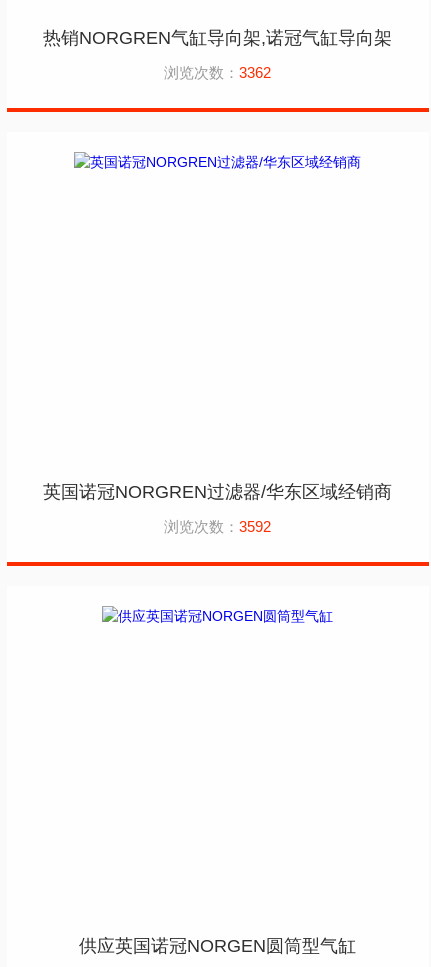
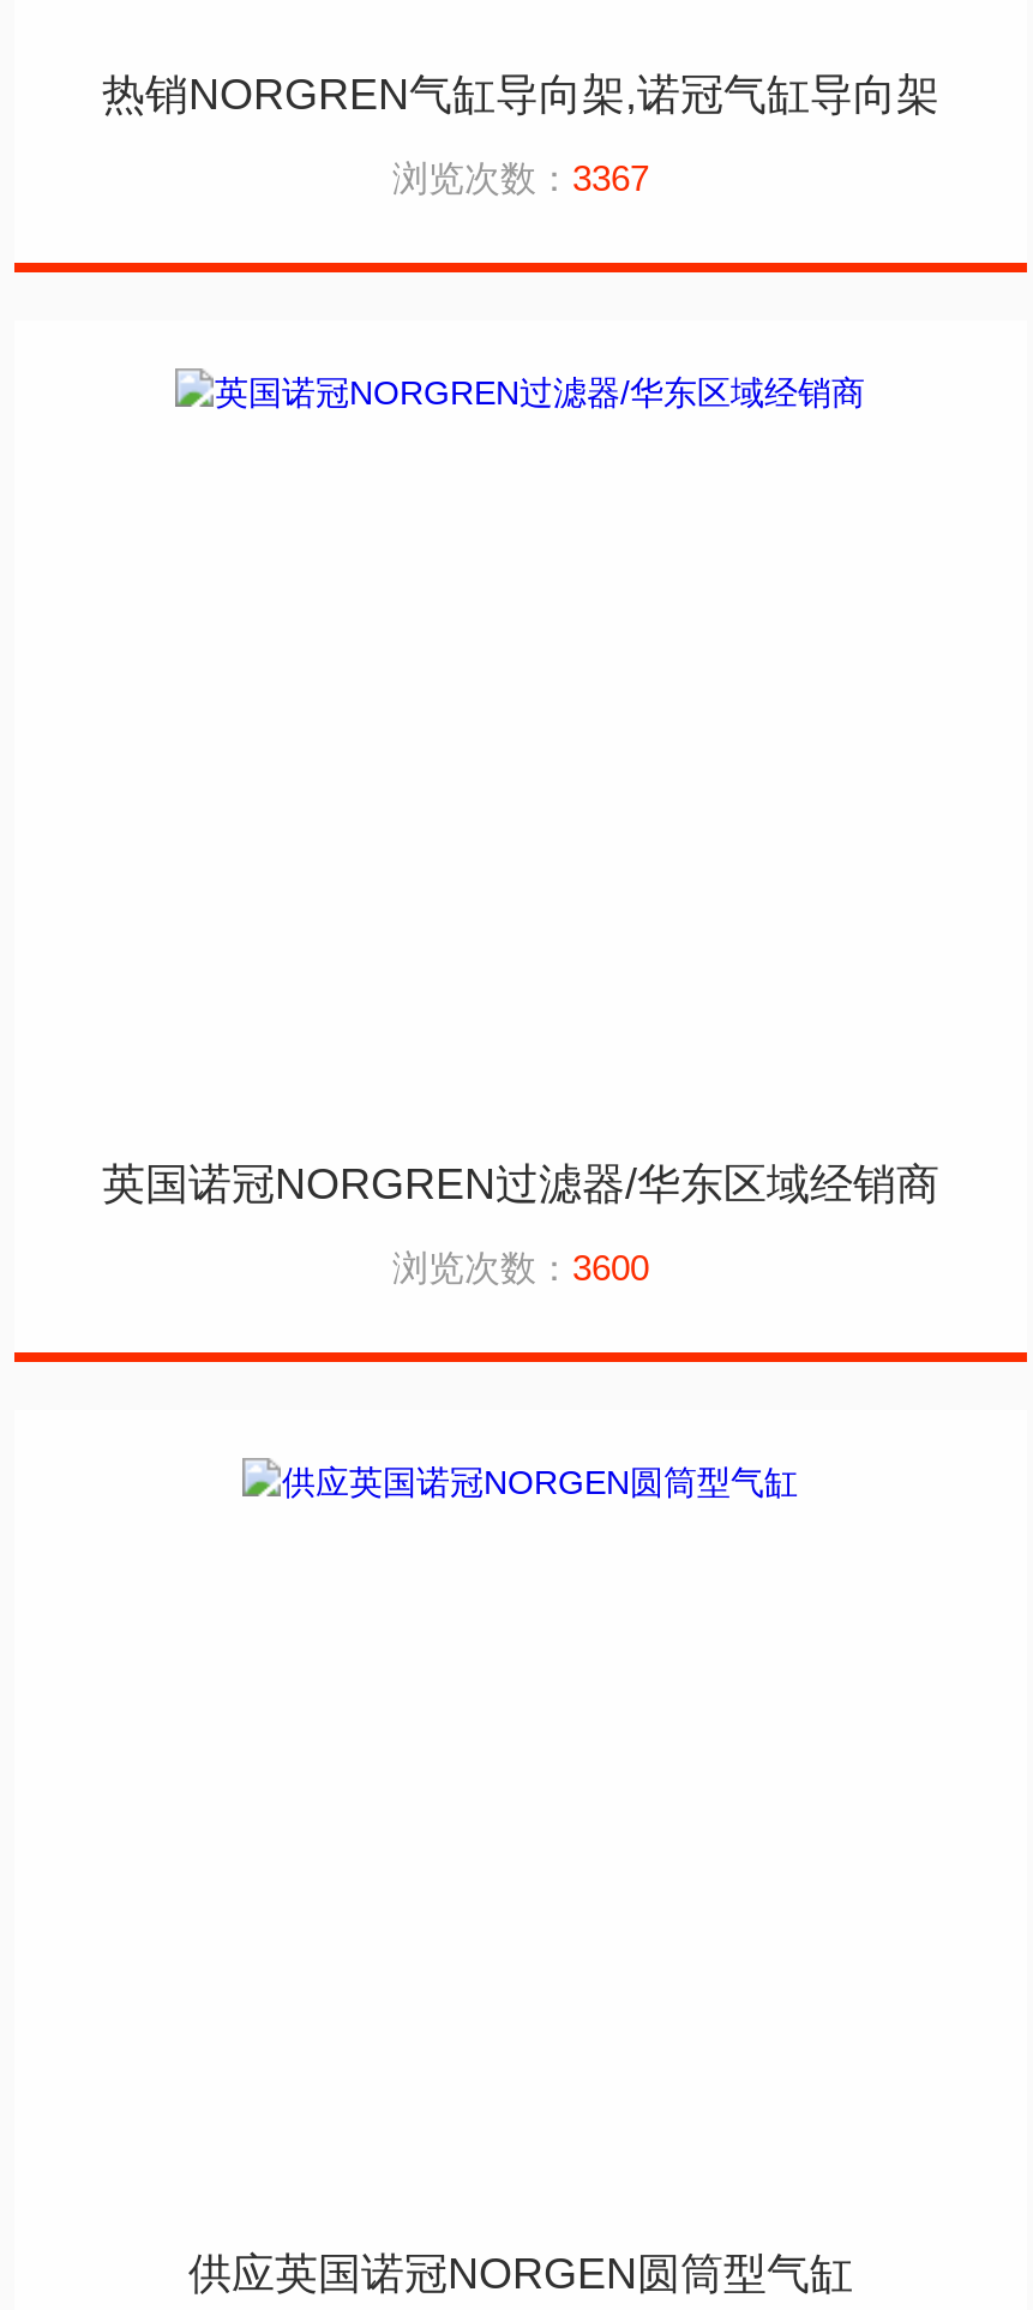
- 浏览次数：3362
+ 浏览次数：3367

- 浏览次数：3592
+ 浏览次数：3600
